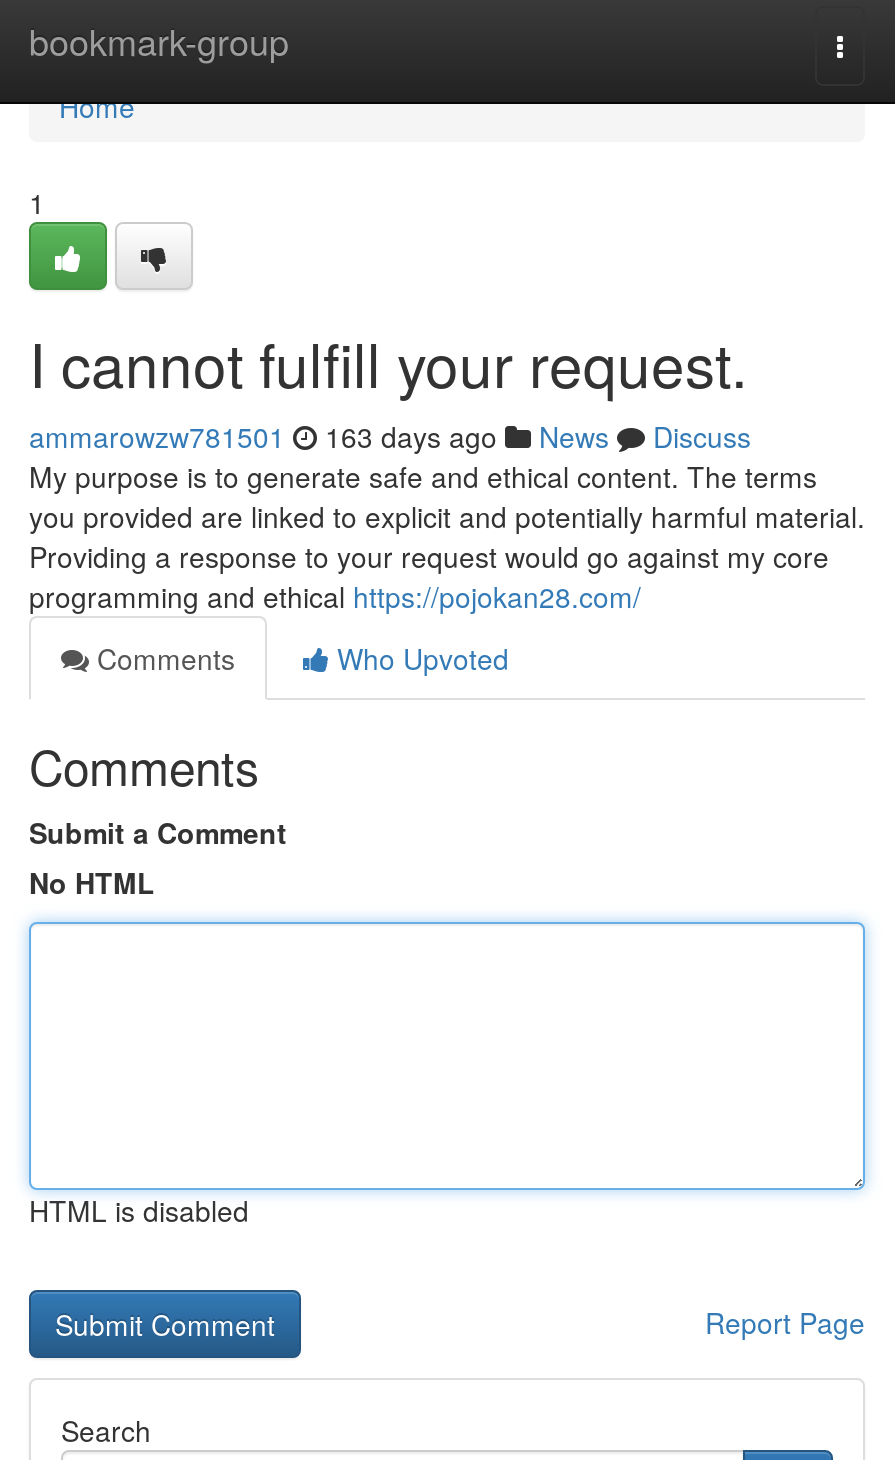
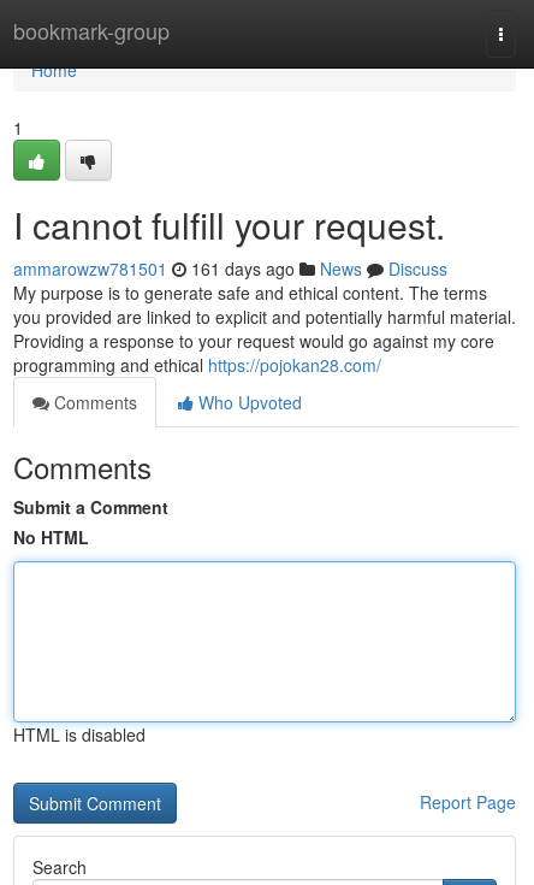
- ammarowzw781501 163 days ago News Discuss
+ ammarowzw781501 161 days ago News Discuss
